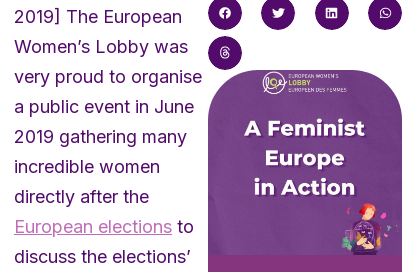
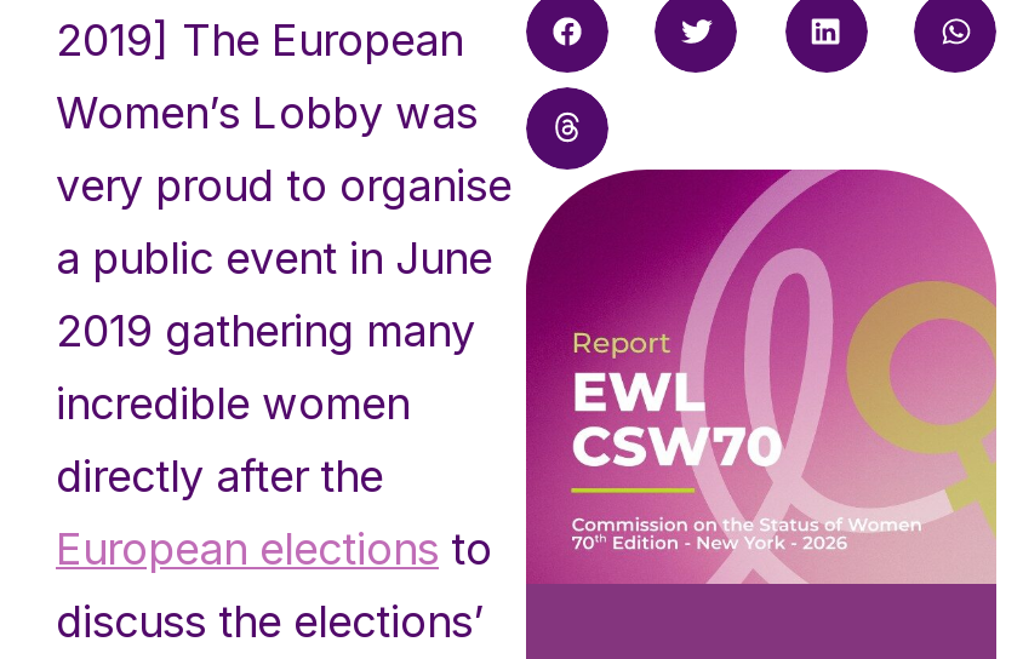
- [image]
+ [image]
